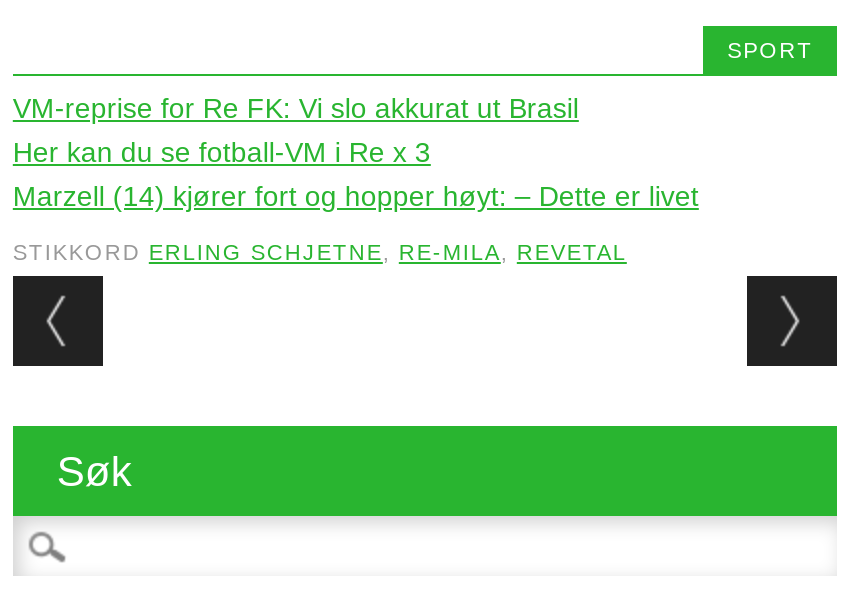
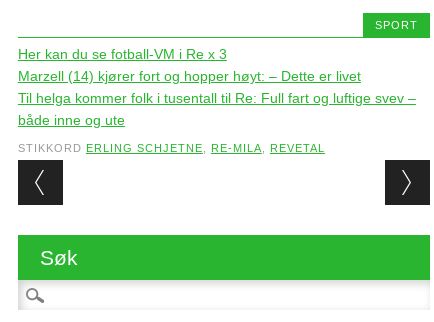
- VM-reprise for Re FK: Vi slo akkurat ut Brasil

moved up: Her kan du se fotball-VM i Re x 3 | Marzell (14) kjører fort og hopper høyt: – Dette er livet

+ Til helga kommer folk i tusentall til Re: Full fart og luftige svev –
+ både inne og ute
